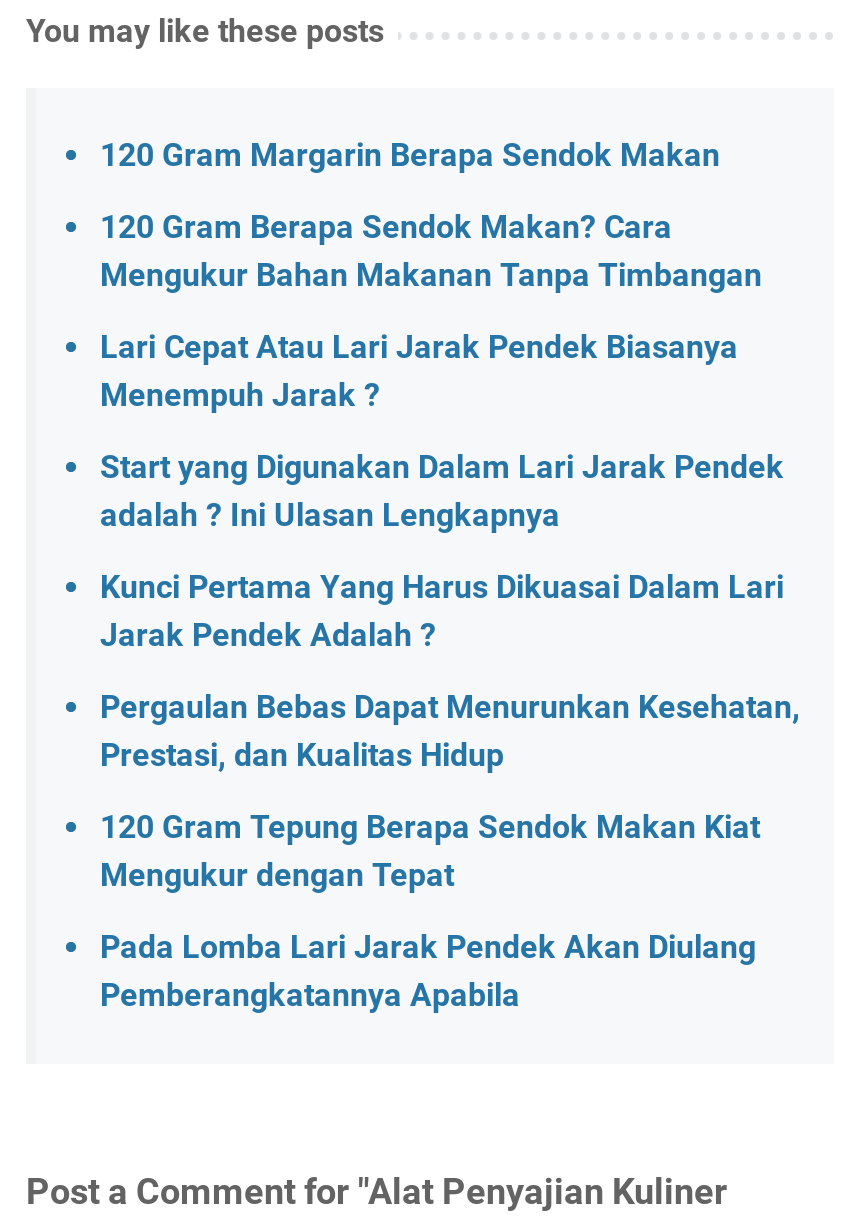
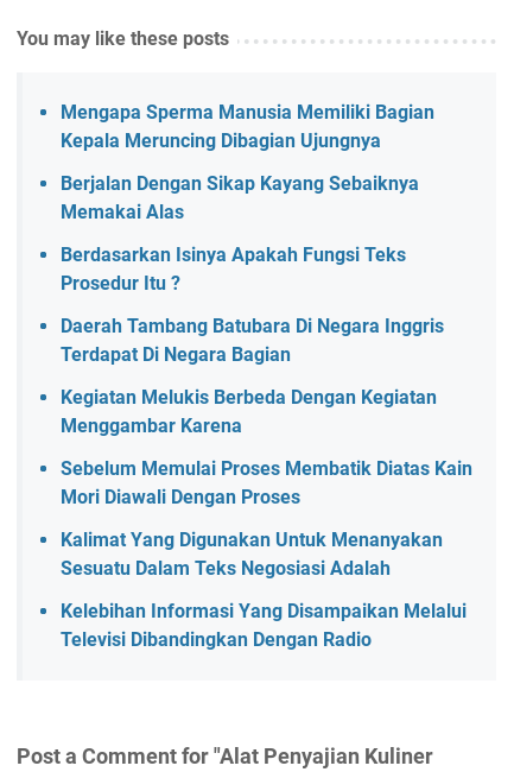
- 120 Gram Margarin Berapa Sendok Makan
+ Mengapa Sperma Manusia Memiliki Bagian
+ Kepala Meruncing Dibagian Ujungnya

- 120 Gram Berapa Sendok Makan? Cara
- Mengukur Bahan Makanan Tanpa Timbangan
+ Berjalan Dengan Sikap Kayang Sebaiknya
+ Memakai Alas

- Lari Cepat Atau Lari Jarak Pendek Biasanya
- Menempuh Jarak ?
+ Berdasarkan Isinya Apakah Fungsi Teks
+ Prosedur Itu ?

- Start yang Digunakan Dalam Lari Jarak Pendek
- adalah ? Ini Ulasan Lengkapnya
+ Daerah Tambang Batubara Di Negara Inggris
+ Terdapat Di Negara Bagian

- Kunci Pertama Yang Harus Dikuasai Dalam Lari
- Jarak Pendek Adalah ?
+ Kegiatan Melukis Berbeda Dengan Kegiatan
+ Menggambar Karena

- Pergaulan Bebas Dapat Menurunkan Kesehatan,
- Prestasi, dan Kualitas Hidup
+ Sebelum Memulai Proses Membatik Diatas Kain
+ Mori Diawali Dengan Proses

- 120 Gram Tepung Berapa Sendok Makan Kiat
- Mengukur dengan Tepat
+ Kalimat Yang Digunakan Untuk Menanyakan
+ Sesuatu Dalam Teks Negosiasi Adalah

- Pada Lomba Lari Jarak Pendek Akan Diulang
- Pemberangkatannya Apabila
+ Kelebihan Informasi Yang Disampaikan Melalui
+ Televisi Dibandingkan Dengan Radio
